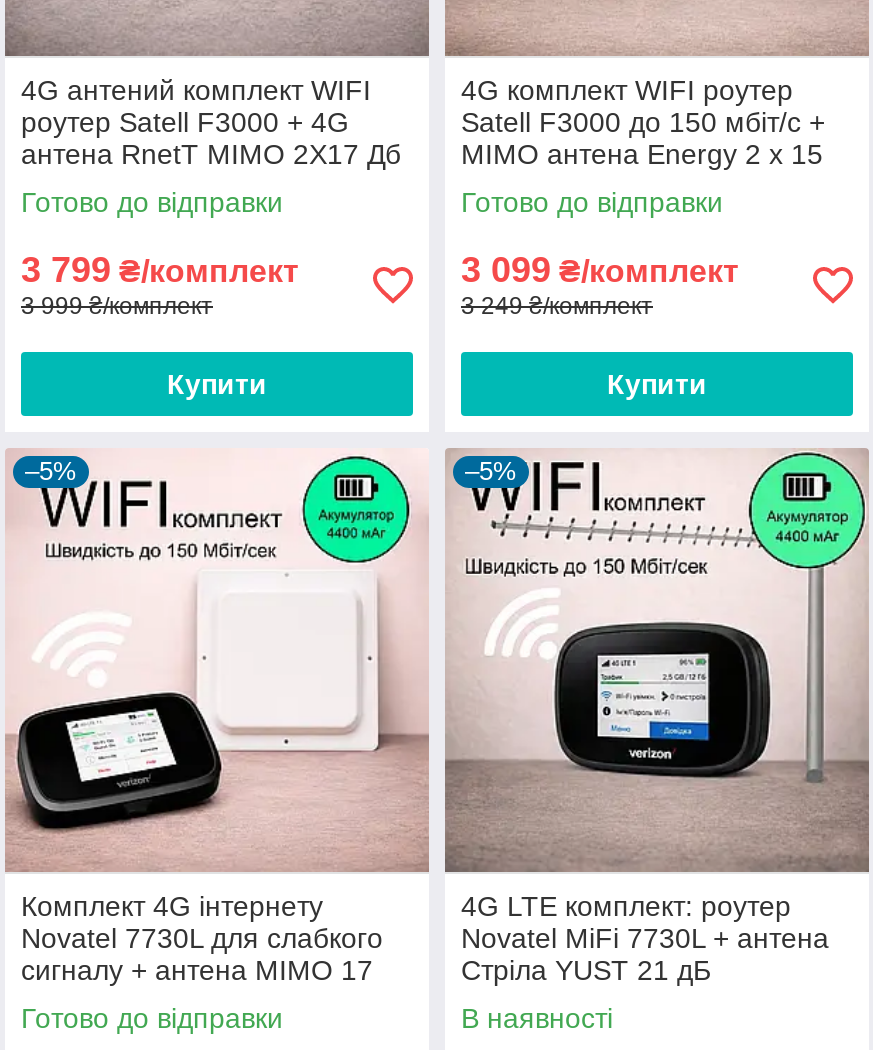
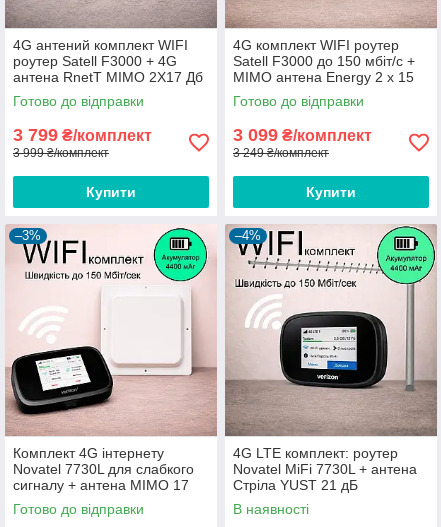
- –5%
+ –3%

- –5%
+ –4%
